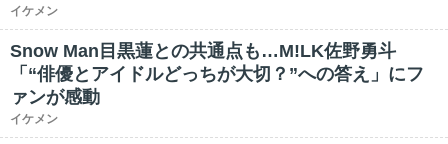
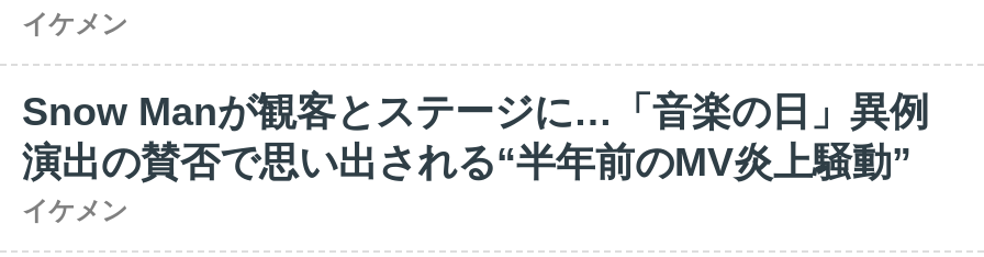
- Snow Man目黒蓮との共通点も…M!LK佐野勇斗
- 「“俳優とアイドルどっちが大切？”への答え」にフ
- ァンが感動
+ Snow Manが観客とステージに…「音楽の日」異例
+ 演出の賛否で思い出される“半年前のMV炎上騒動”
